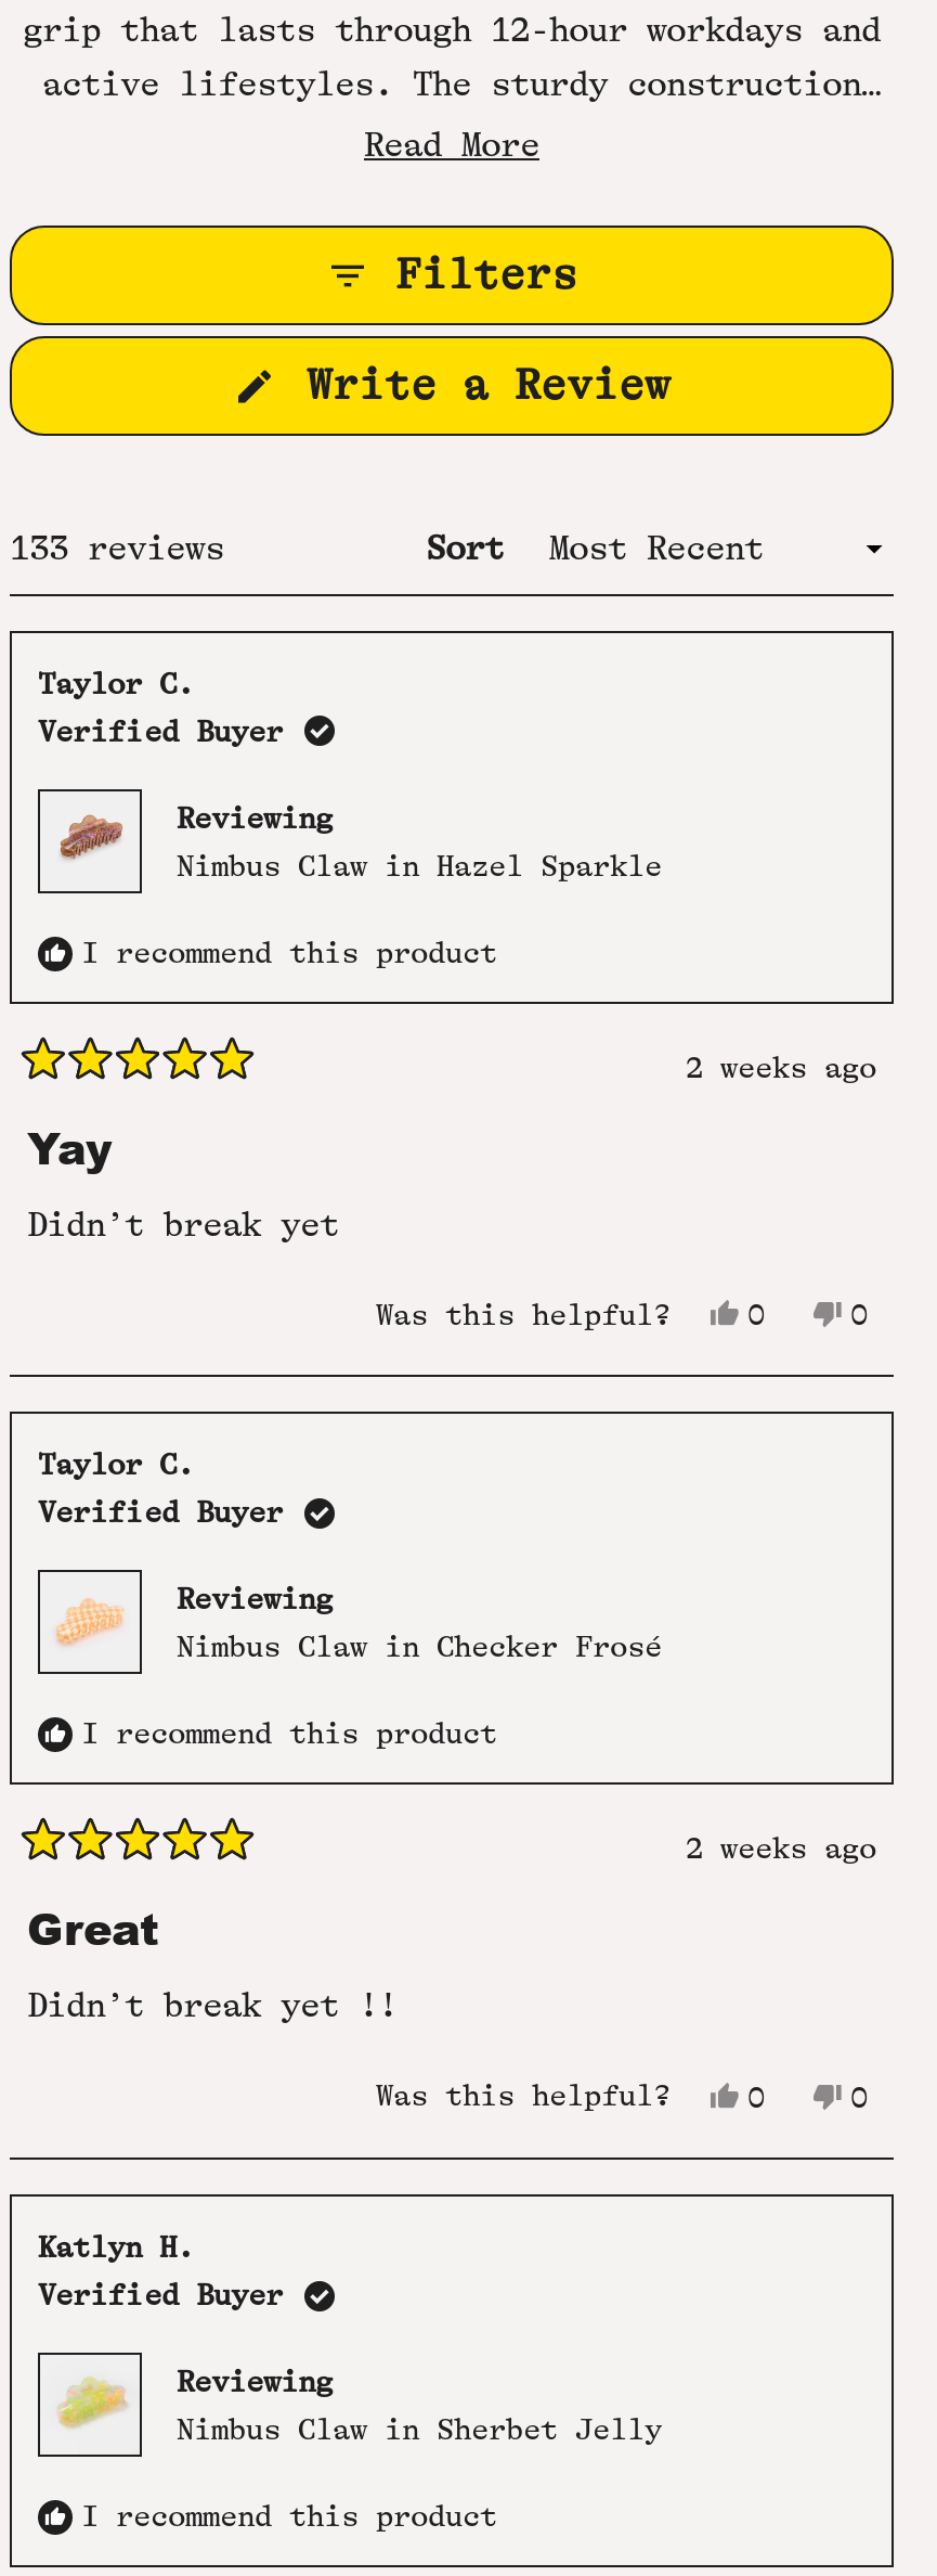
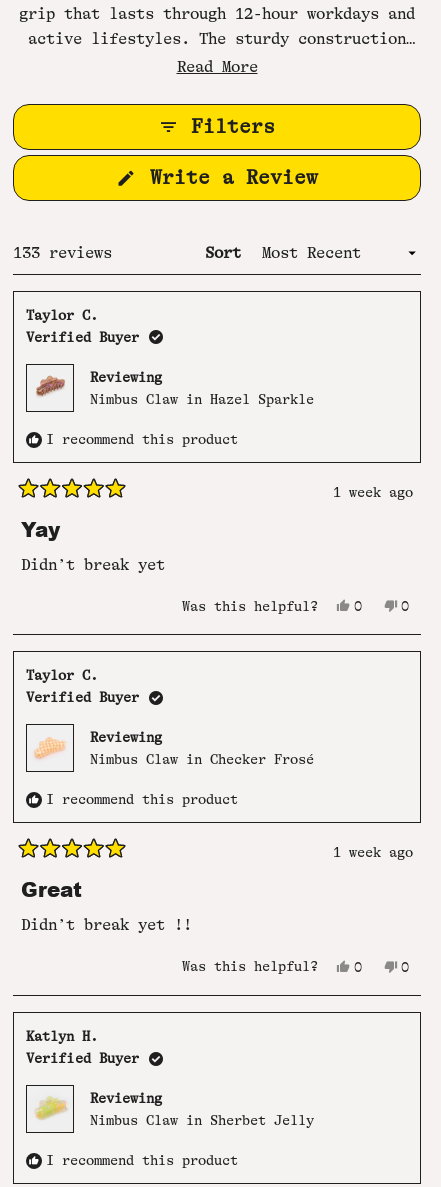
- 2 weeks ago
+ 1 week ago

- 2 weeks ago
+ 1 week ago
